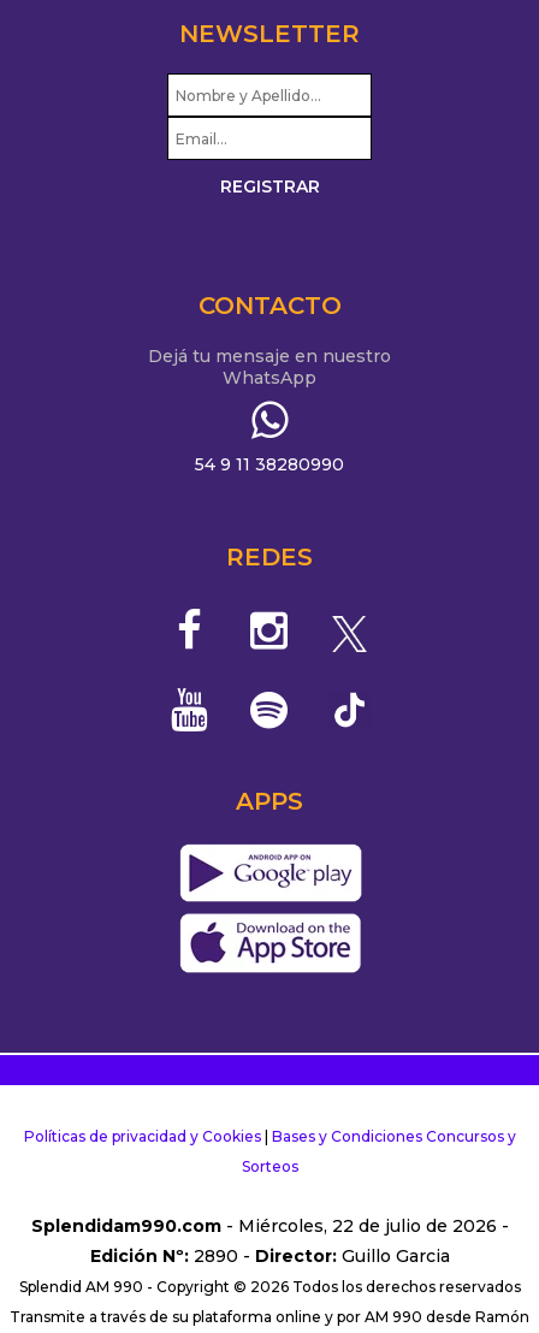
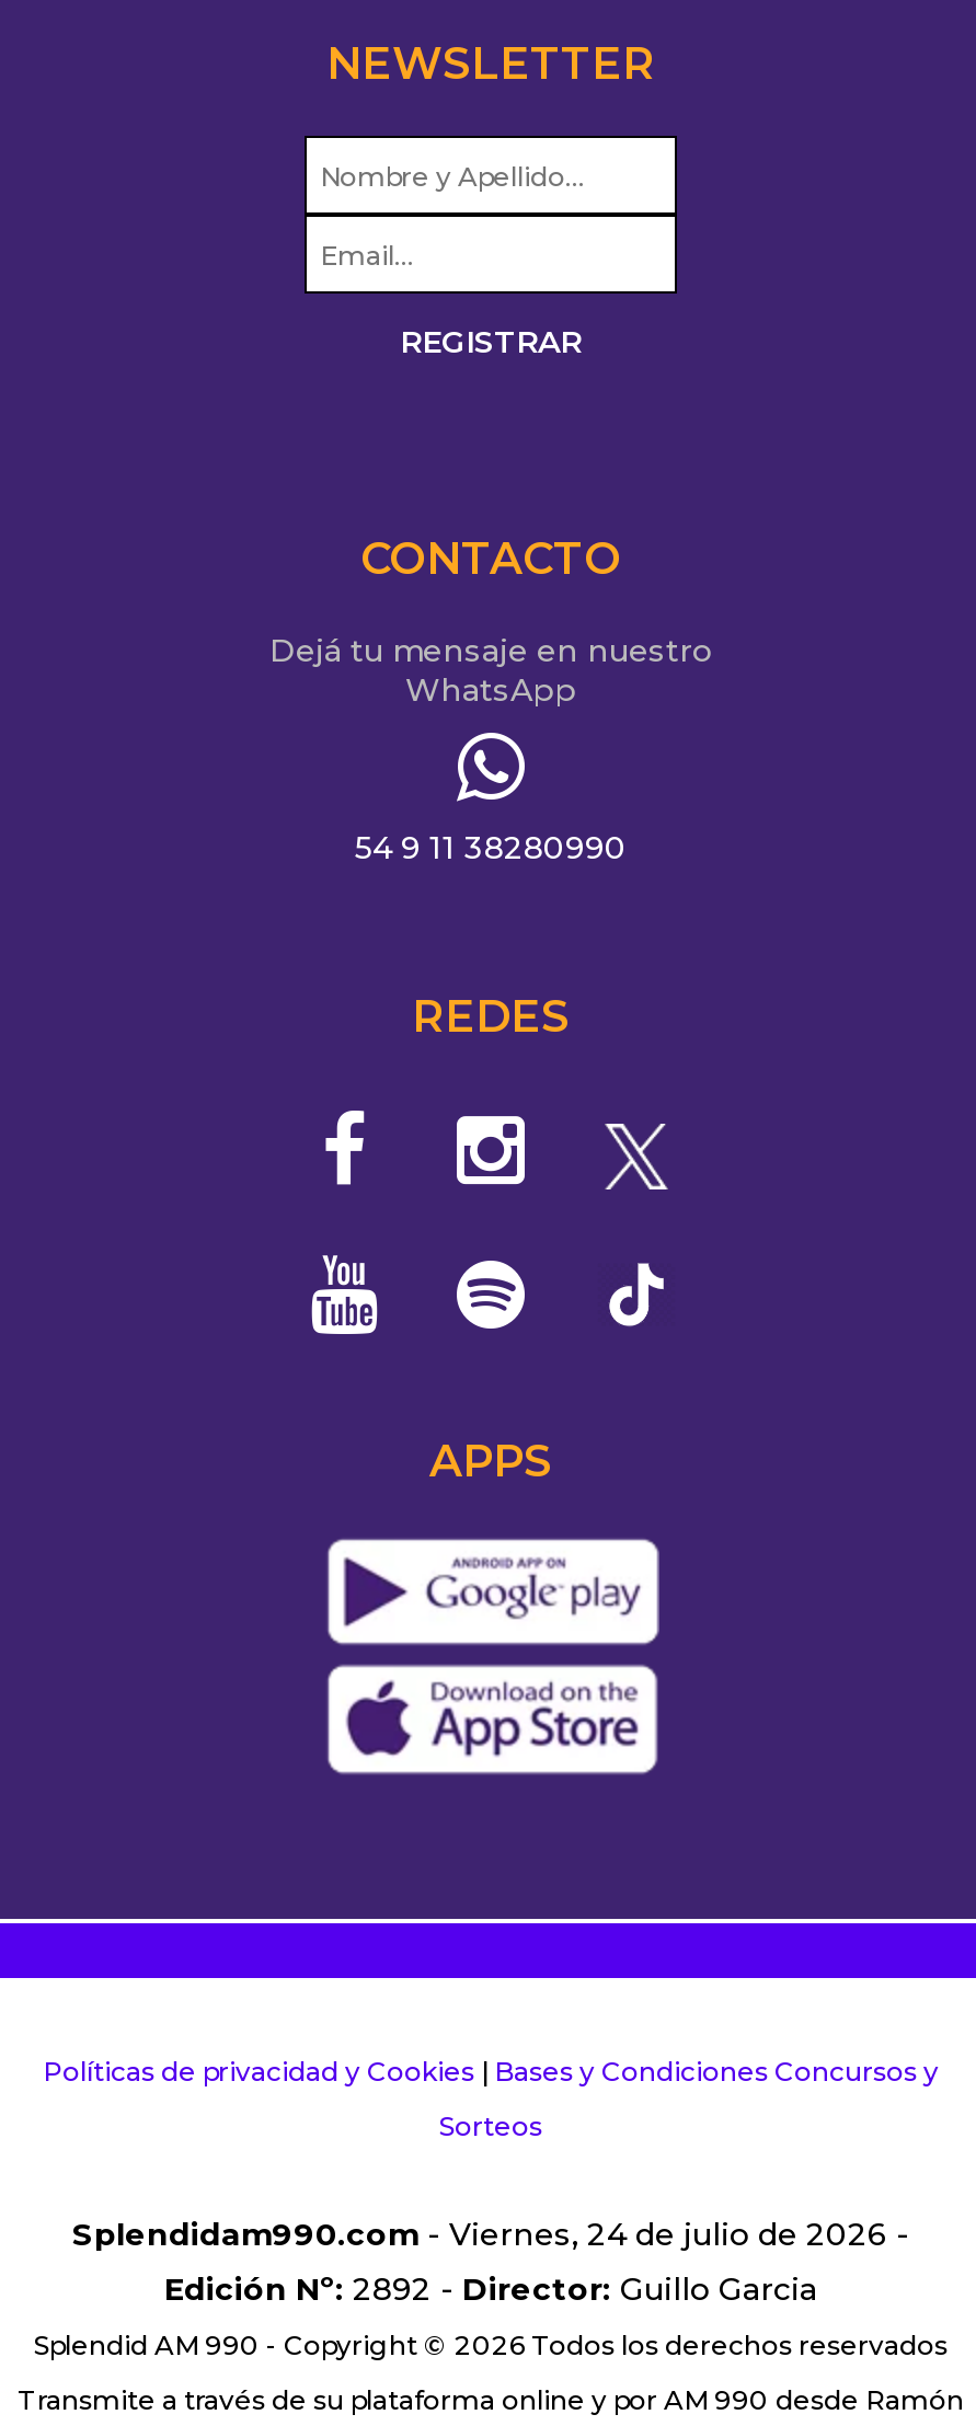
- Splendidam990.com - Miércoles, 22 de julio de 2026 -
+ Splendidam990.com - Viernes, 24 de julio de 2026 -

- Edición Nº: 2890 - Director: Guillo Garcia
+ Edición Nº: 2892 - Director: Guillo Garcia
